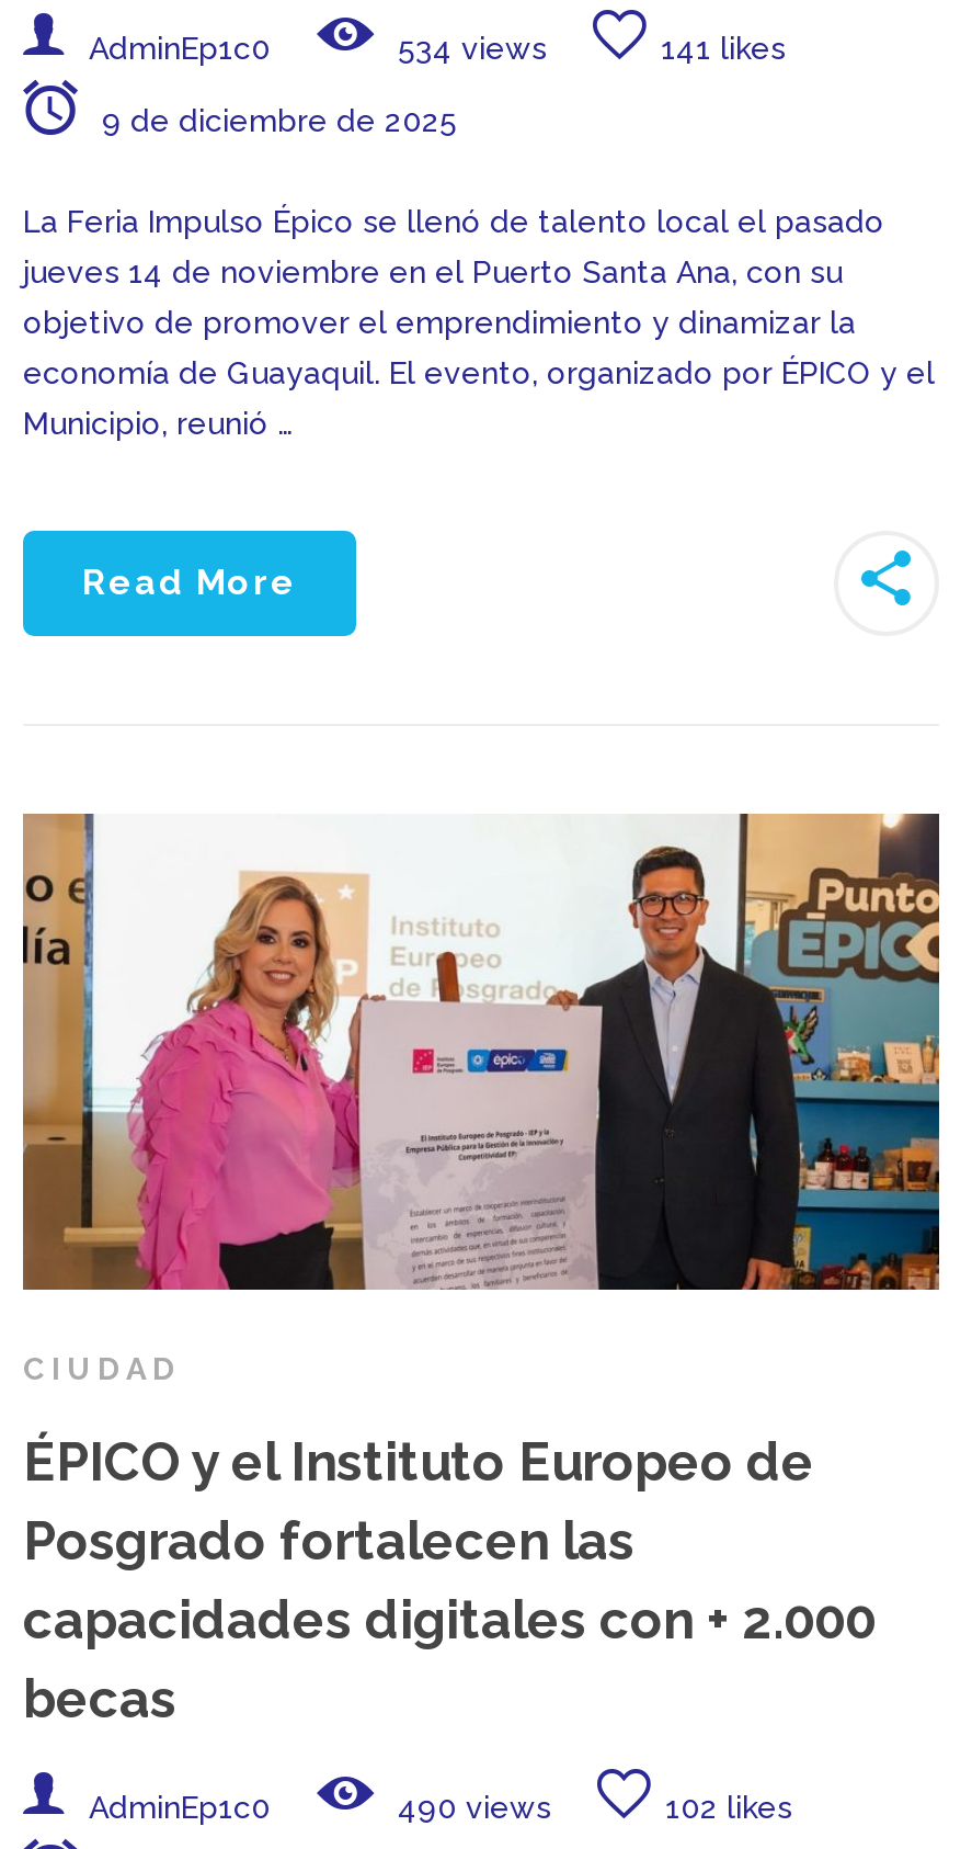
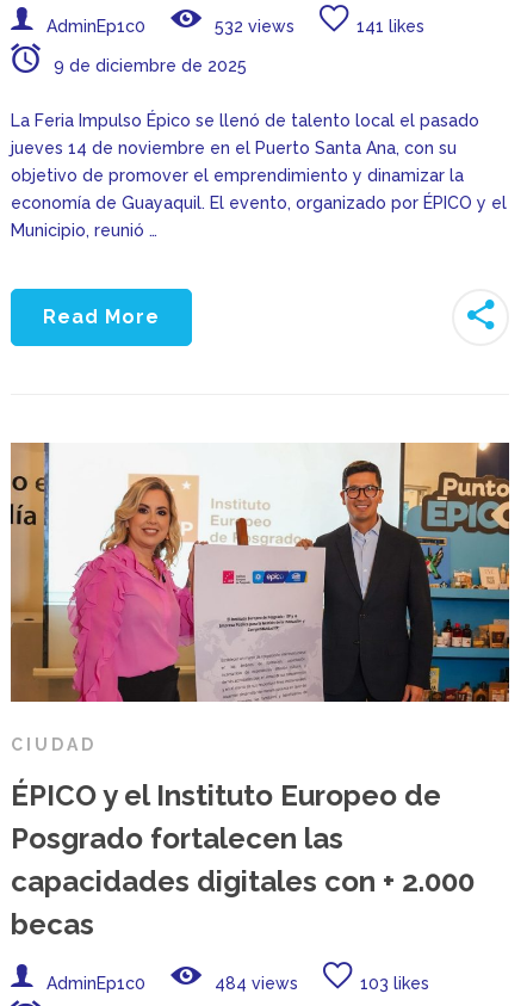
- 534 views
+ 532 views

- 490 views
+ 484 views

- 102 likes
+ 103 likes
